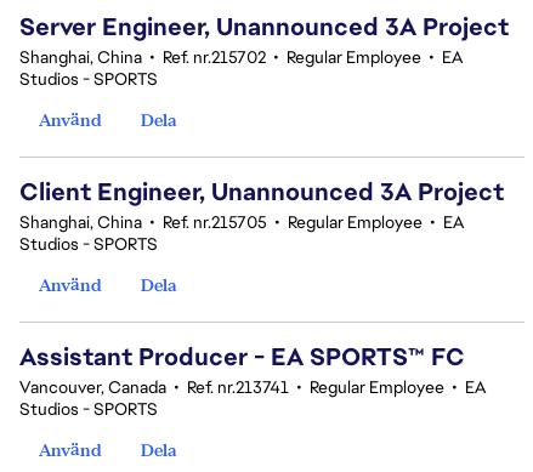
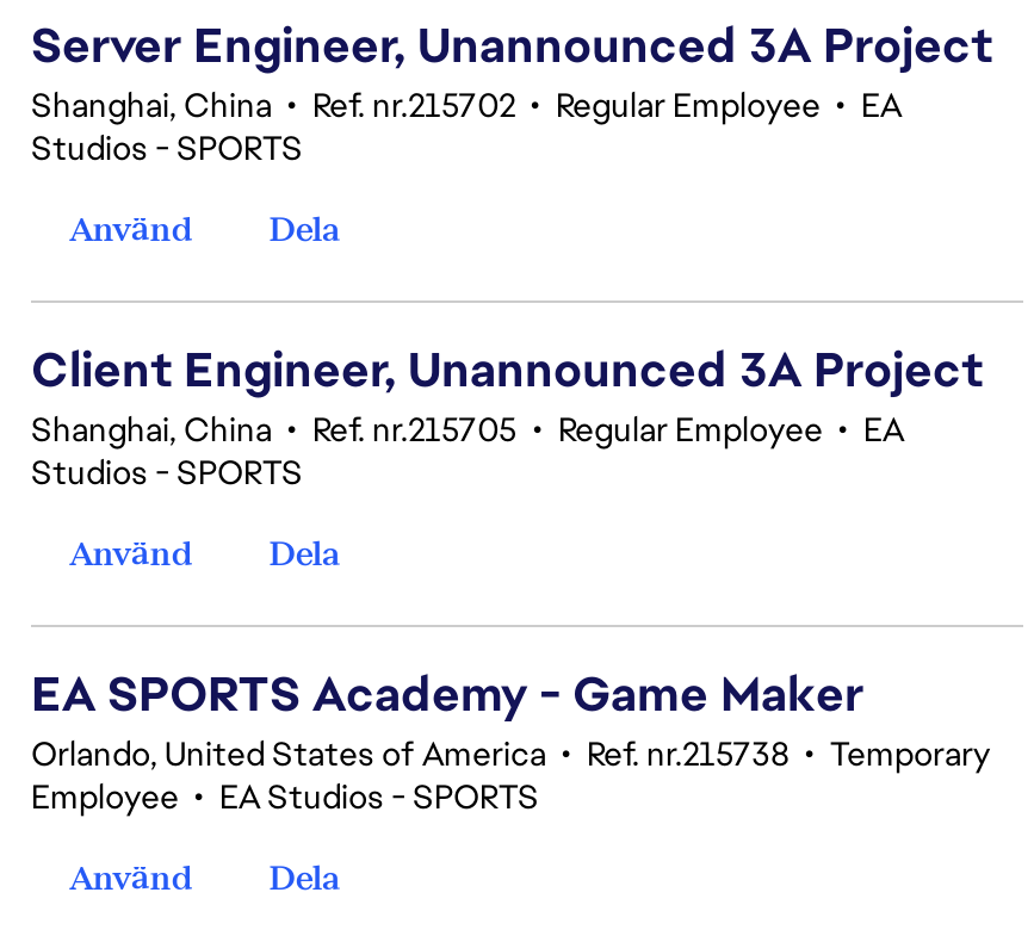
- Assistant Producer - EA SPORTS™ FC
- Vancouver, Canada • Ref. nr.213741 • Regular Employee • EA
- Studios - SPORTS
+ EA SPORTS Academy - Game Maker
+ Orlando, United States of America • Ref. nr.215738 • Temporary
+ Employee • EA Studios - SPORTS
